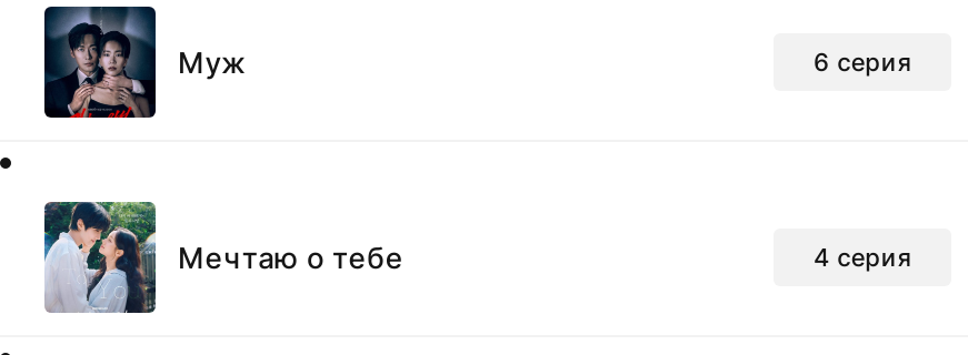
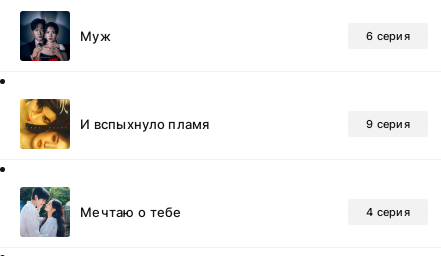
+ [image]
+ И вспыхнуло пламя
+ 9 серия
